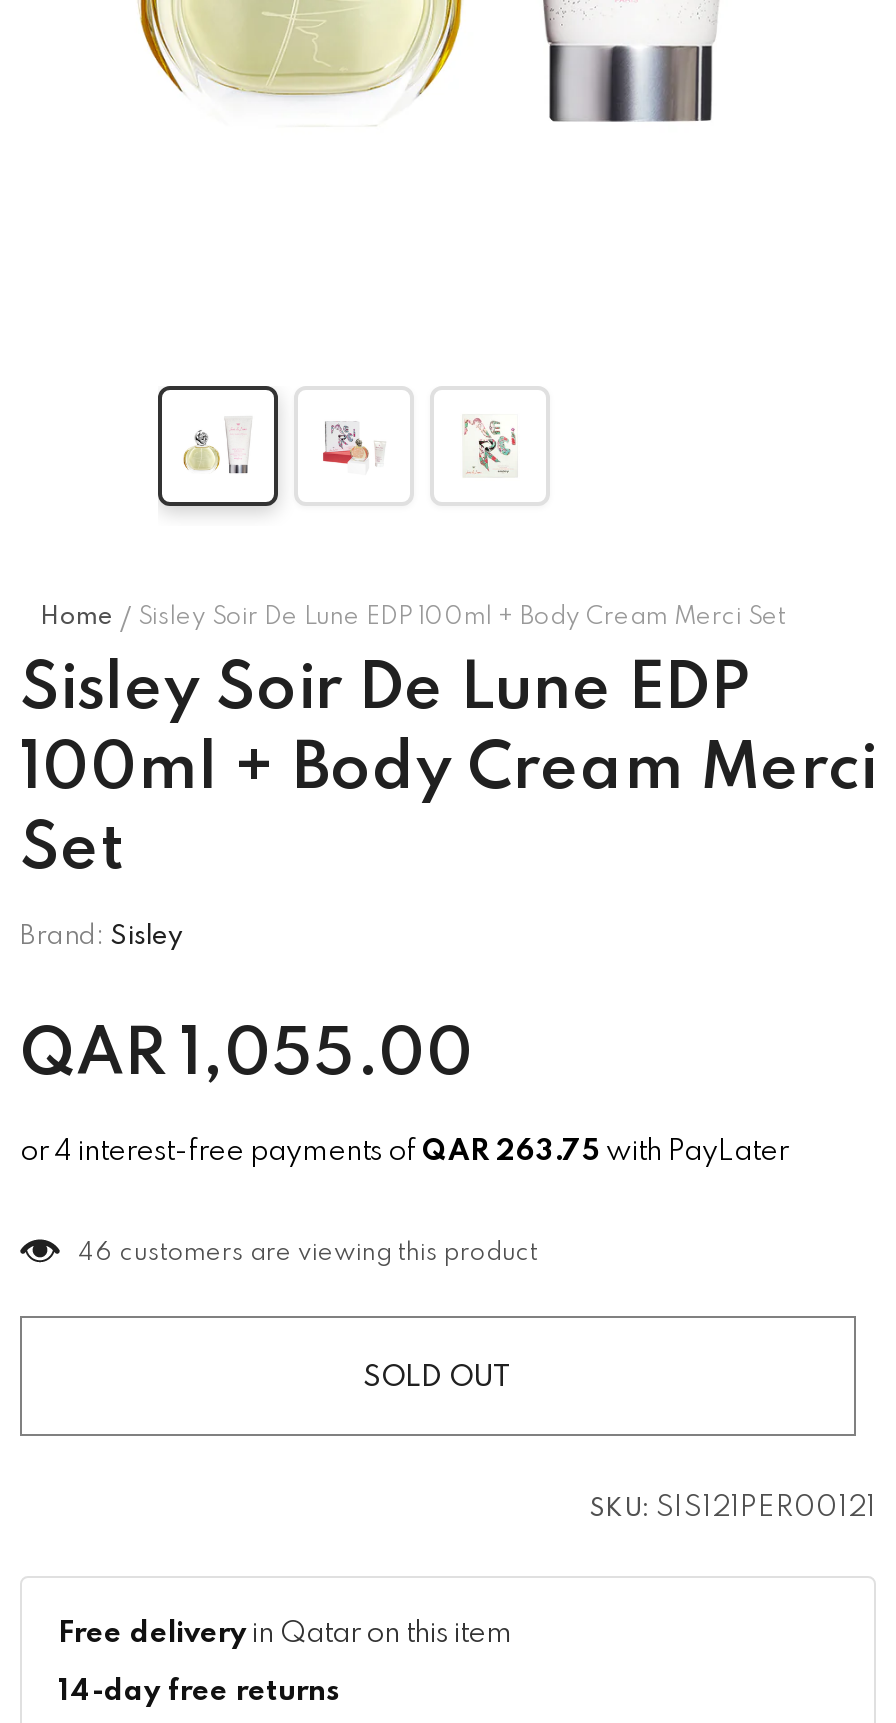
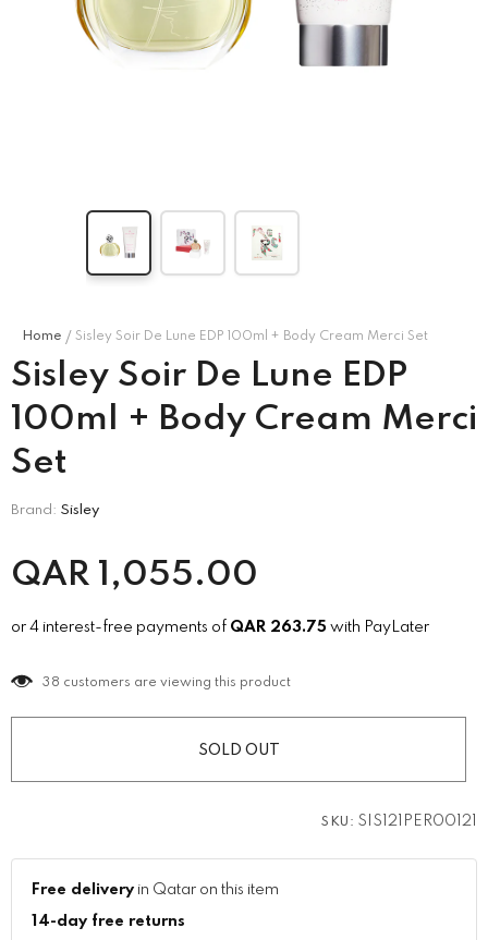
- 46 customers are viewing this product
+ 38 customers are viewing this product
